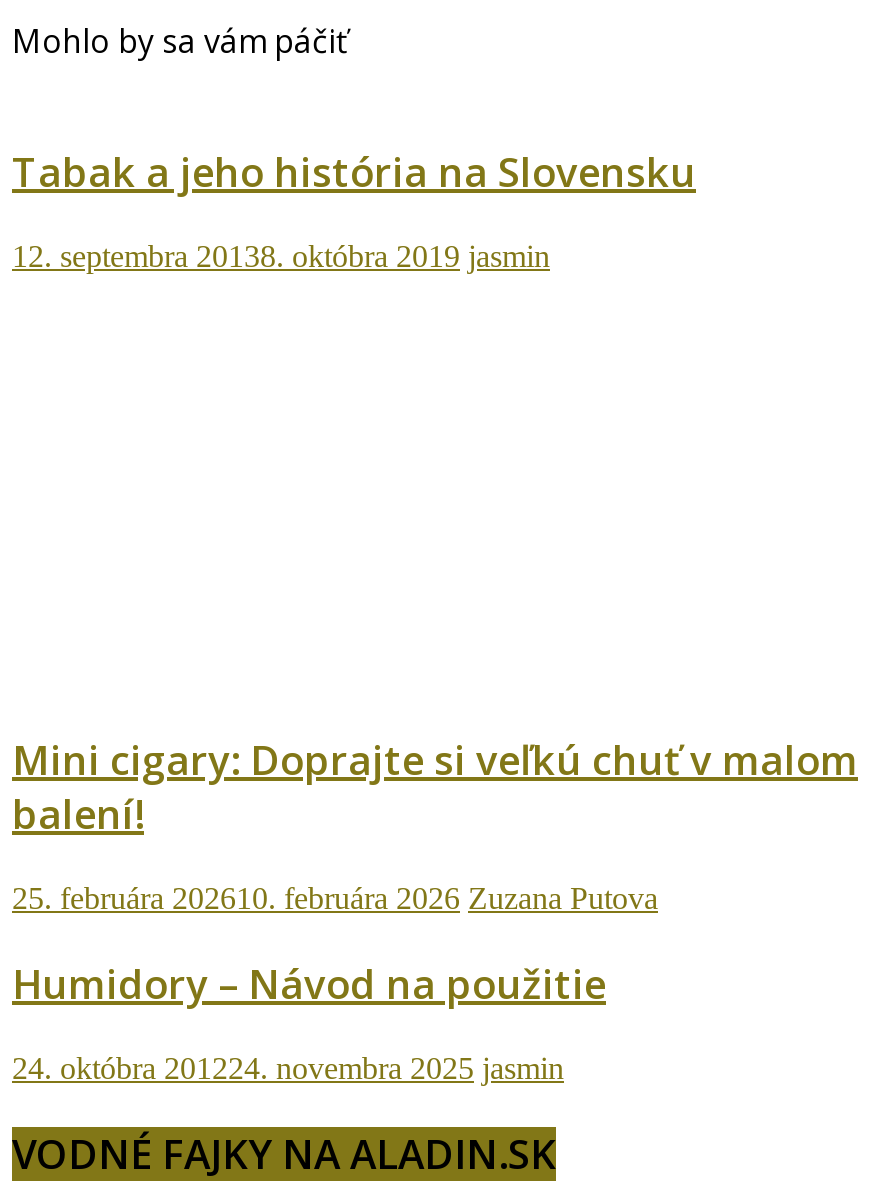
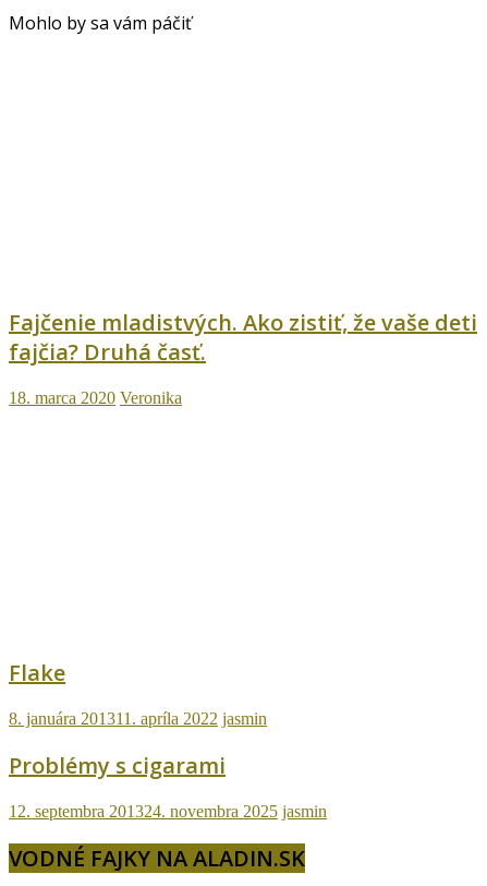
- Tabak a jeho história na Slovensku
+ Fajčenie mladistvých. Ako zistiť, že vaše deti
+ fajčia? Druhá časť.

- 12. septembra 20138. októbra 2019 jasmin
+ 18. marca 2020 Veronika

- Mini cigary: Doprajte si veľkú chuť v malom
- balení!
+ Flake

- 25. februára 202610. februára 2026 Zuzana Putova
+ 8. januára 201311. apríla 2022 jasmin

- Humidory – Návod na použitie
+ Problémy s cigarami

- 24. októbra 201224. novembra 2025 jasmin
+ 12. septembra 201324. novembra 2025 jasmin
